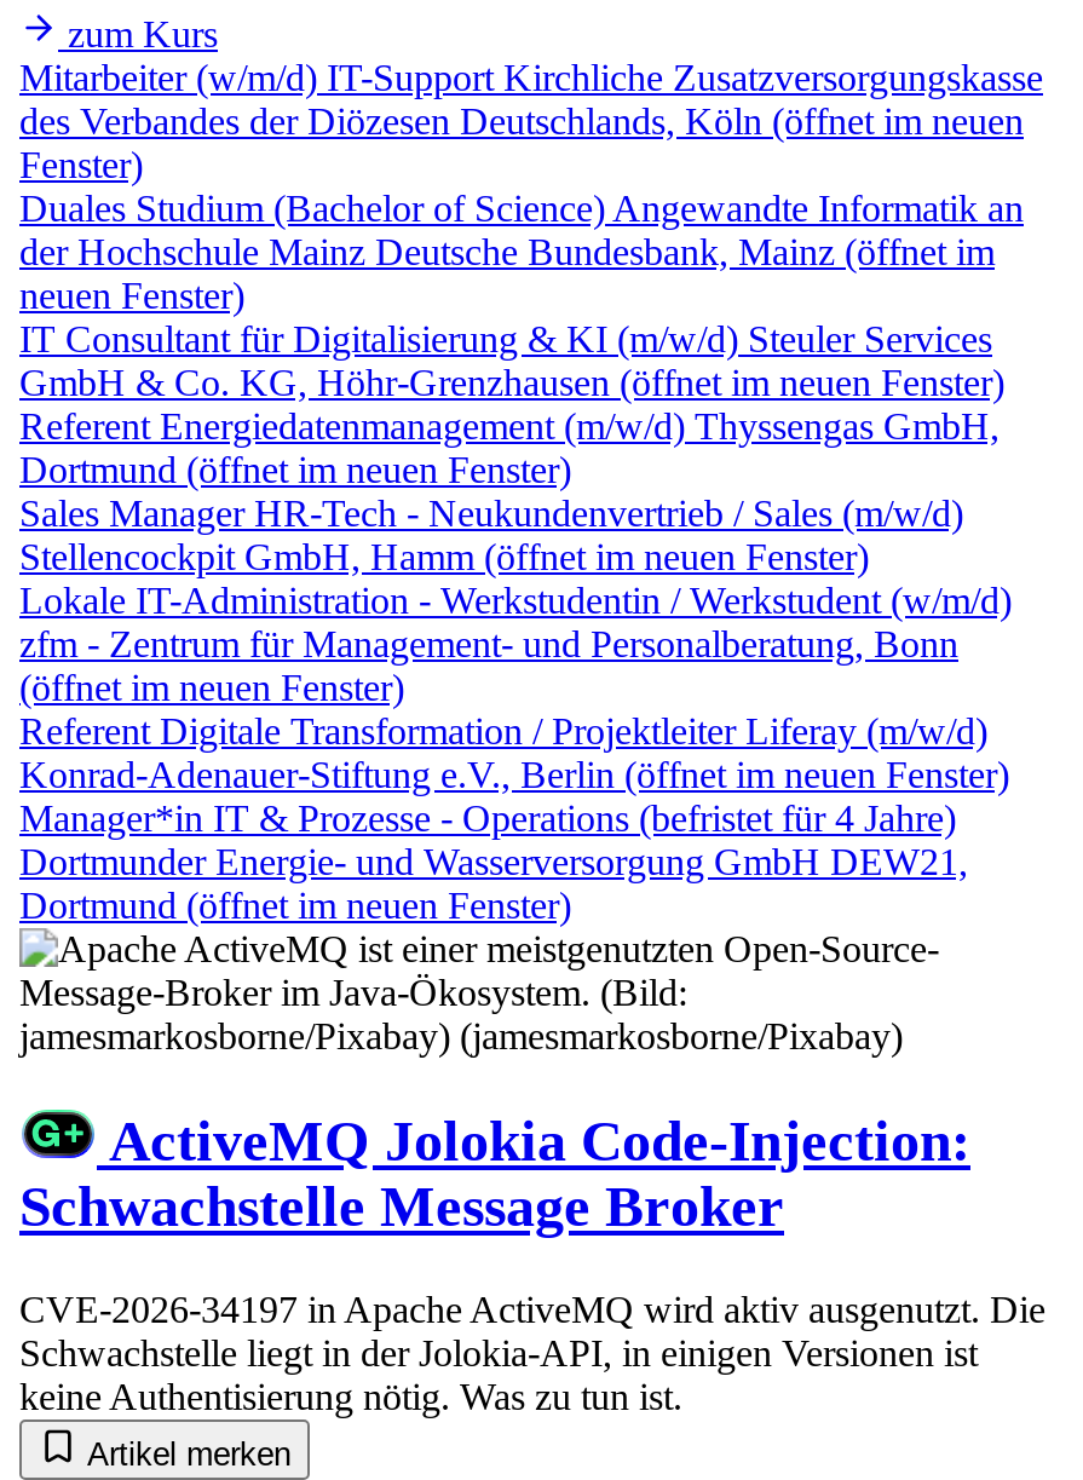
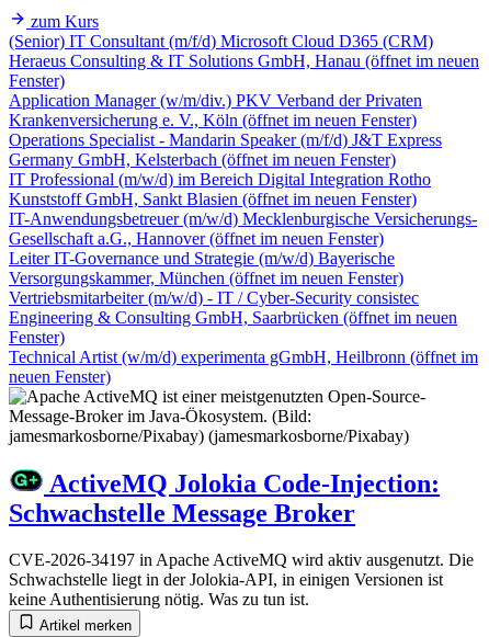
- Mitarbeiter (w/m/d) IT-Support Kirchliche Zusatzversorgungskasse
- des Verbandes der Diözesen Deutschlands, Köln (öffnet im neuen
+ (Senior) IT Consultant (m/f/d) Microsoft Cloud D365 (CRM)
+ Heraeus Consulting & IT Solutions GmbH, Hanau (öffnet im neuen

- Duales Studium (Bachelor of Science) Angewandte Informatik an
- der Hochschule Mainz Deutsche Bundesbank, Mainz (öffnet im
+ Application Manager (w/m/div.) PKV Verband der Privaten
+ Krankenversicherung e. V., Köln (öffnet im neuen Fenster)
+ Operations Specialist - Mandarin Speaker (m/f/d) J&T Express
+ Germany GmbH, Kelsterbach (öffnet im neuen Fenster)
+ IT Professional (m/w/d) im Bereich Digital Integration Rotho
+ Kunststoff GmbH, Sankt Blasien (öffnet im neuen Fenster)
+ IT-Anwendungsbetreuer (m/w/d) Mecklenburgische Versicherungs-
+ Gesellschaft a.G., Hannover (öffnet im neuen Fenster)
+ Leiter IT-Governance und Strategie (m/w/d) Bayerische
+ Versorgungskammer, München (öffnet im neuen Fenster)
+ Vertriebsmitarbeiter (m/w/d) - IT / Cyber-Security consistec
+ Engineering & Consulting GmbH, Saarbrücken (öffnet im neuen
+ Fenster)
+ Technical Artist (w/m/d) experimenta gGmbH, Heilbronn (öffnet im

moved down: neuen Fenster)

- IT Consultant für Digitalisierung & KI (m/w/d) Steuler Services
- GmbH & Co. KG, Höhr-Grenzhausen (öffnet im neuen Fenster)
- Referent Energiedatenmanagement (m/w/d) Thyssengas GmbH,
- Dortmund (öffnet im neuen Fenster)
- Sales Manager HR-Tech - Neukundenvertrieb / Sales (m/w/d)
- Stellencockpit GmbH, Hamm (öffnet im neuen Fenster)
- Lokale IT-Administration - Werkstudentin / Werkstudent (w/m/d)
- zfm - Zentrum für Management- und Personalberatung, Bonn
- (öffnet im neuen Fenster)
- Referent Digitale Transformation / Projektleiter Liferay (m/w/d)
- Konrad-Adenauer-Stiftung e.V., Berlin (öffnet im neuen Fenster)
- Manager*in IT & Prozesse - Operations (befristet für 4 Jahre)
- Dortmunder Energie- und Wasserversorgung GmbH DEW21,
- Dortmund (öffnet im neuen Fenster)
